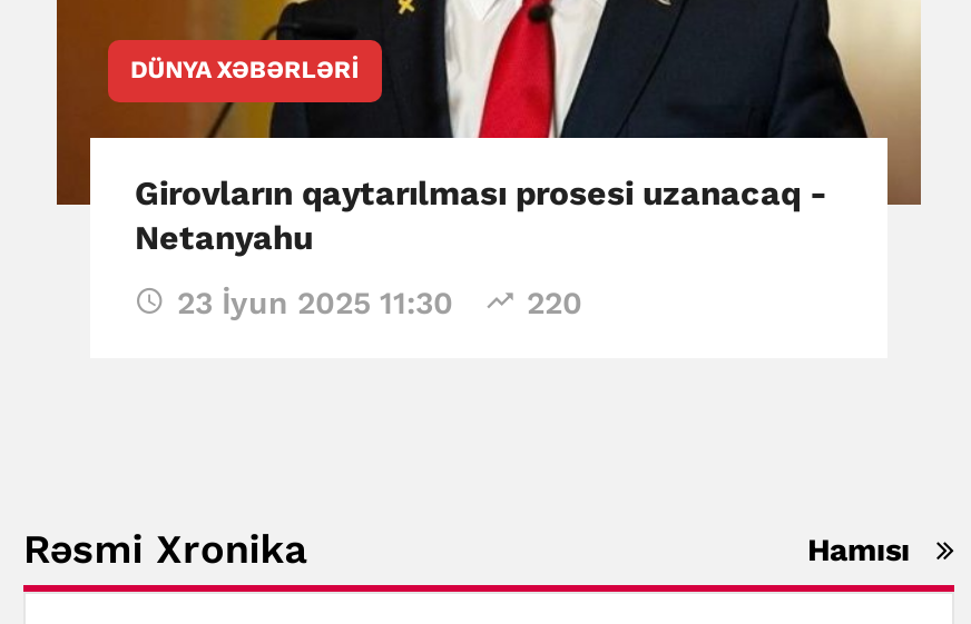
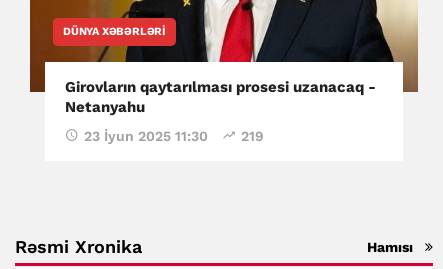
- 220
+ 219
